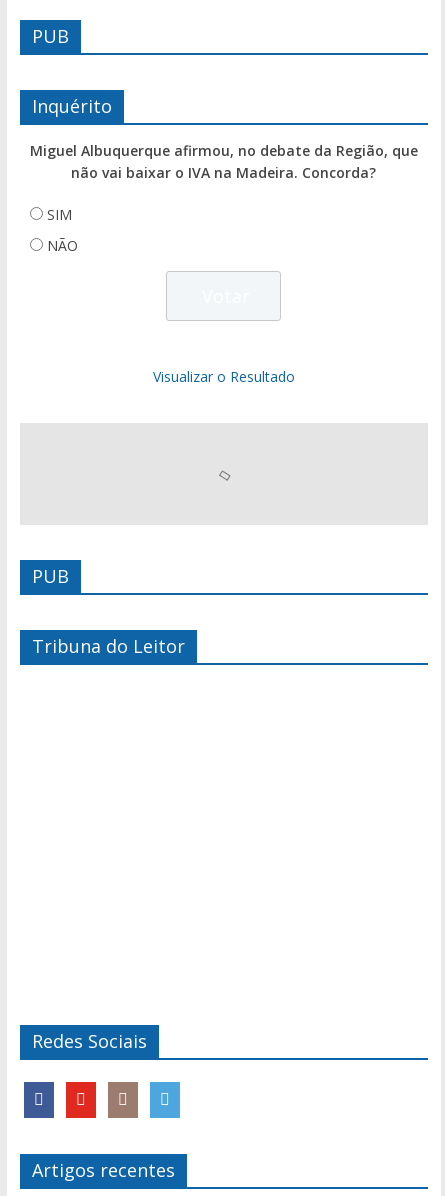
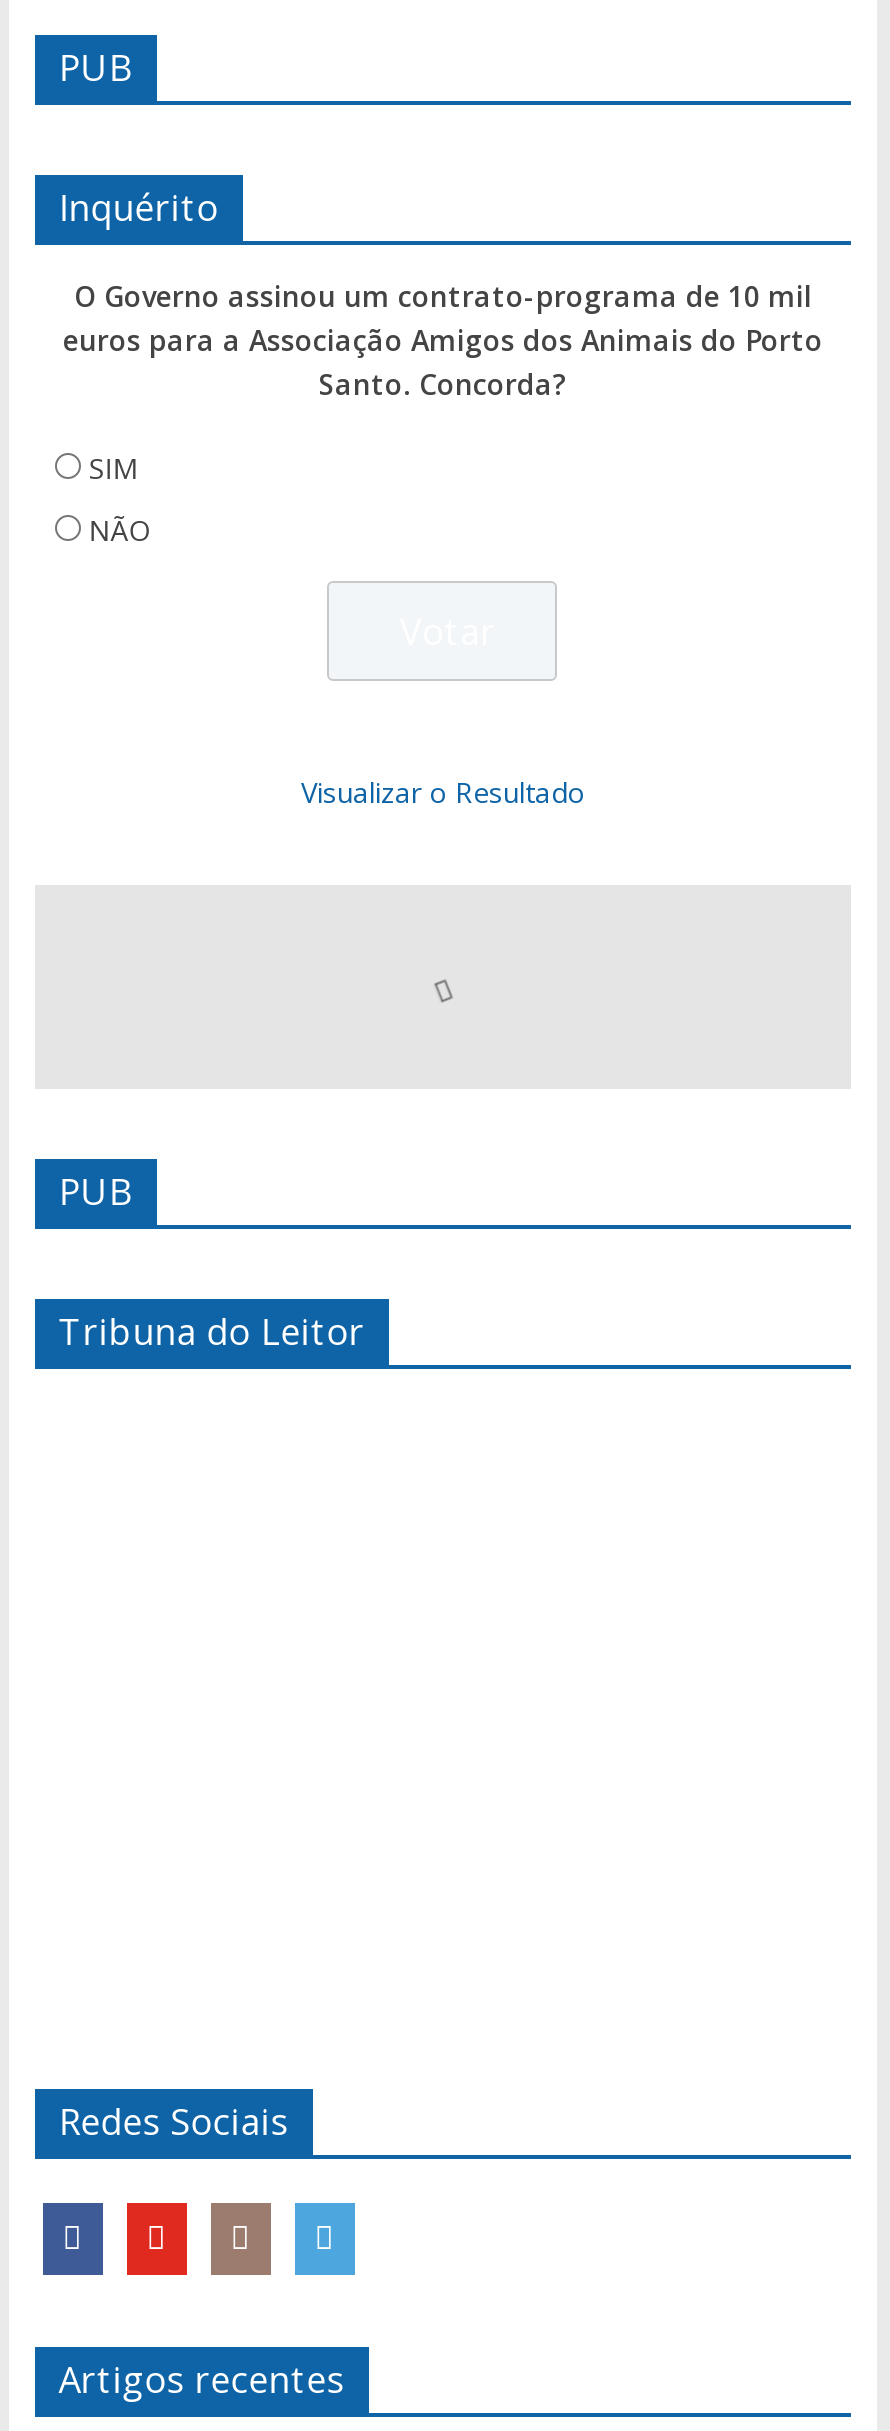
- Miguel Albuquerque afirmou, no debate da Região, que
- não vai baixar o IVA na Madeira. Concorda?
+ O Governo assinou um contrato-programa de 10 mil
+ euros para a Associação Amigos dos Animais do Porto
+ Santo. Concorda?
